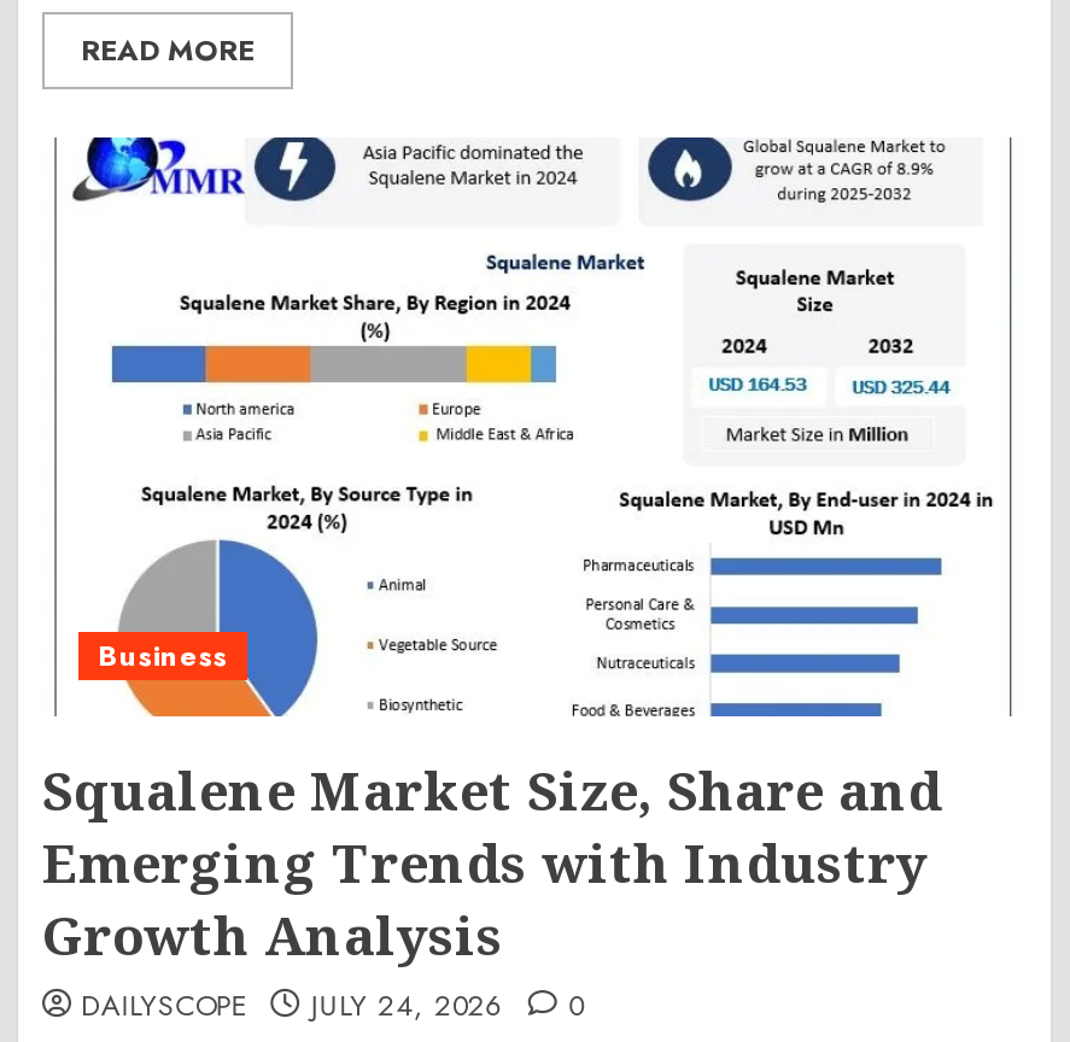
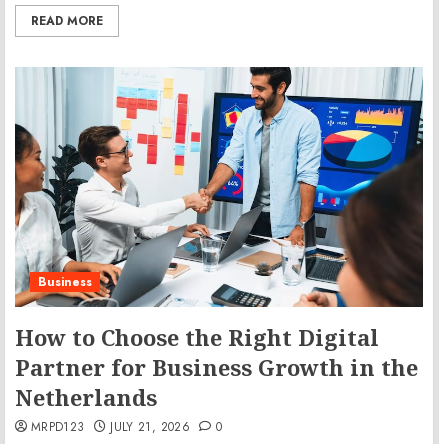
- [image]
- Squalene Market Size, Share and
- Emerging Trends with Industry
- Growth Analysis
- DAILYSCOPE
- JULY 24, 2026
+ [image]
+ How to Choose the Right Digital
+ Partner for Business Growth in the
+ Netherlands
+ MRPD123
+ JULY 21, 2026
